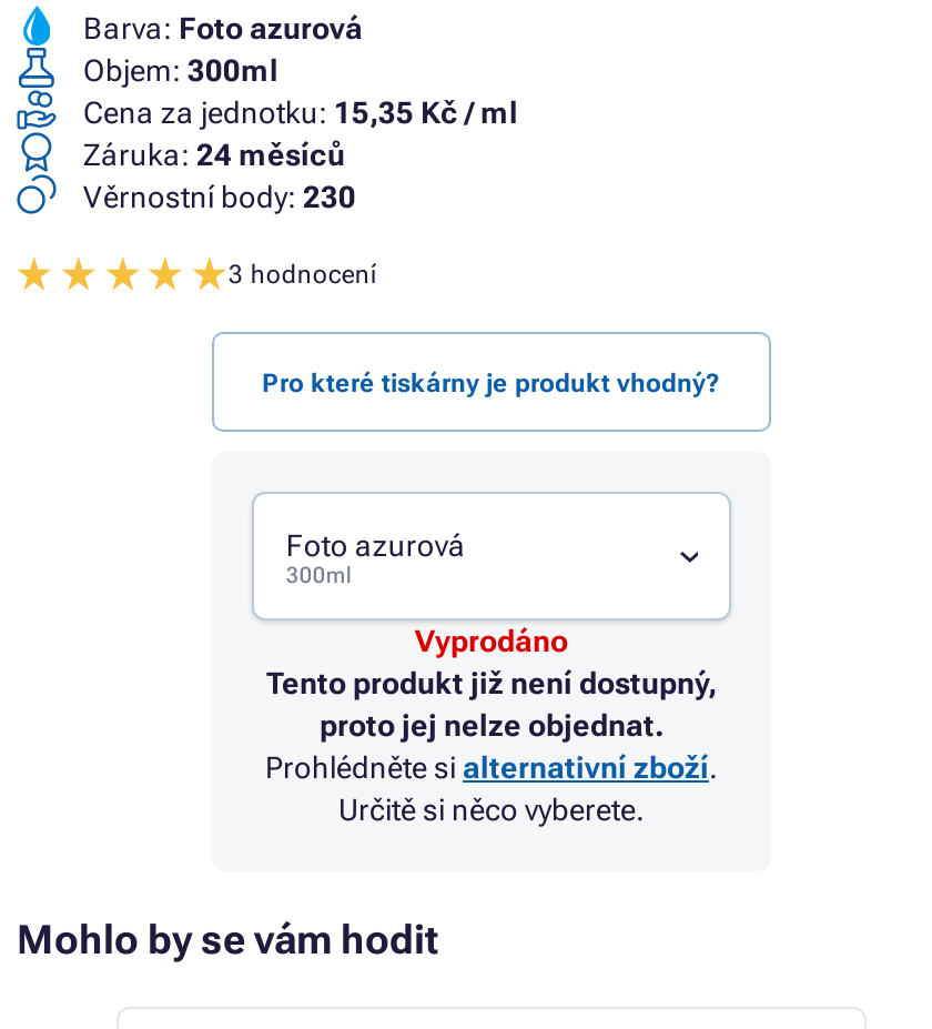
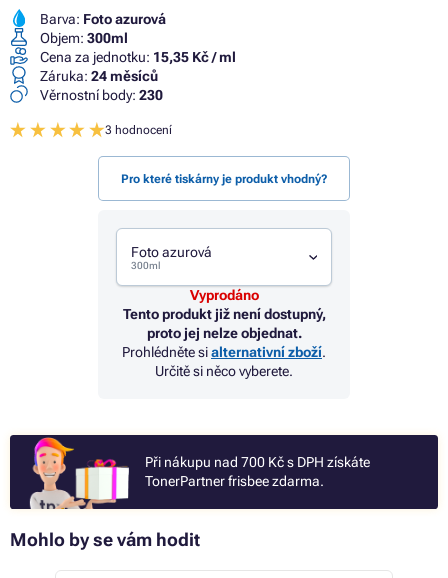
+ [image]
+ Při nákupu nad 700 Kč s DPH získáte
+ TonerPartner frisbee zdarma.
